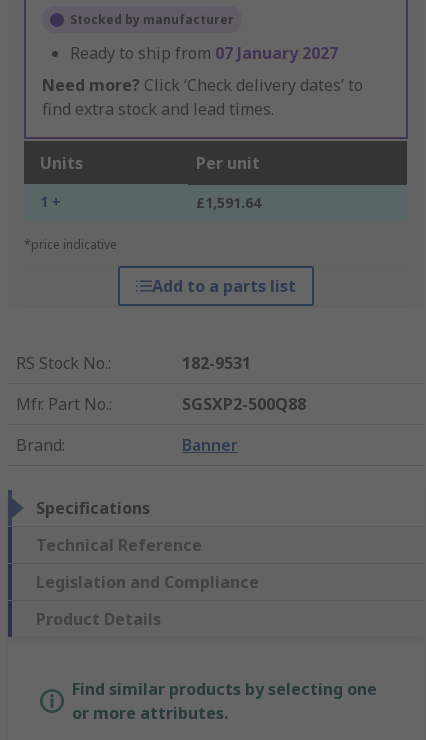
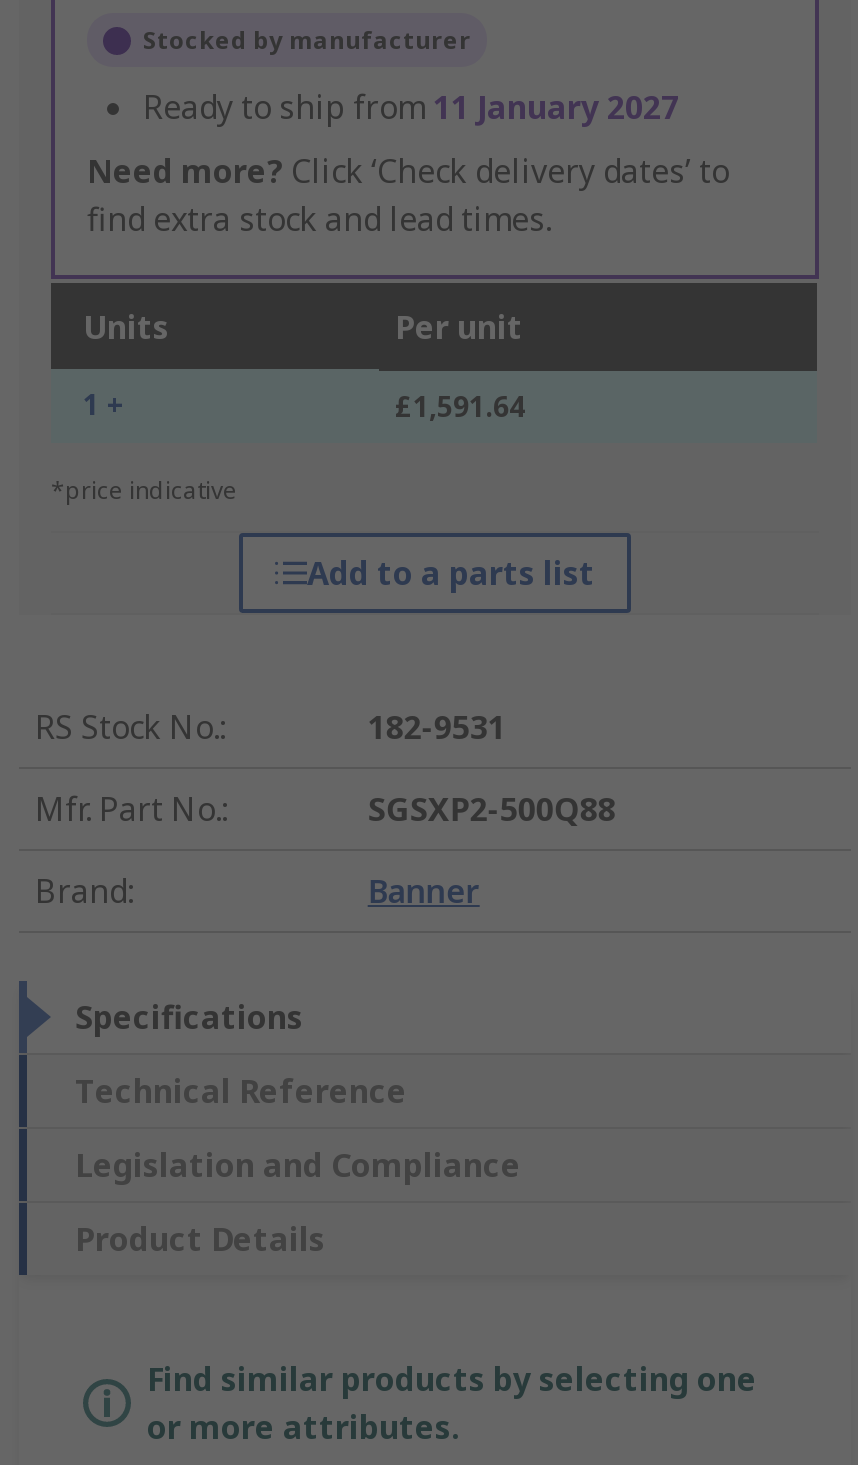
- Ready to ship from 07 January 2027
+ Ready to ship from 11 January 2027
